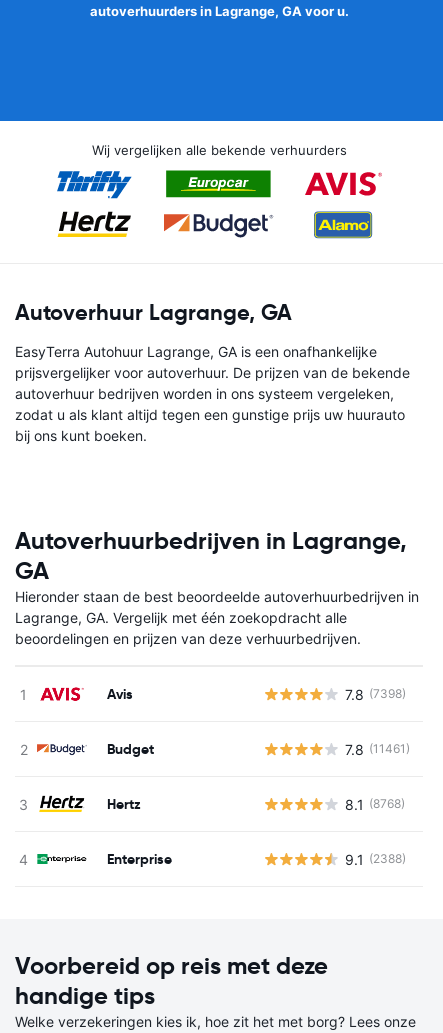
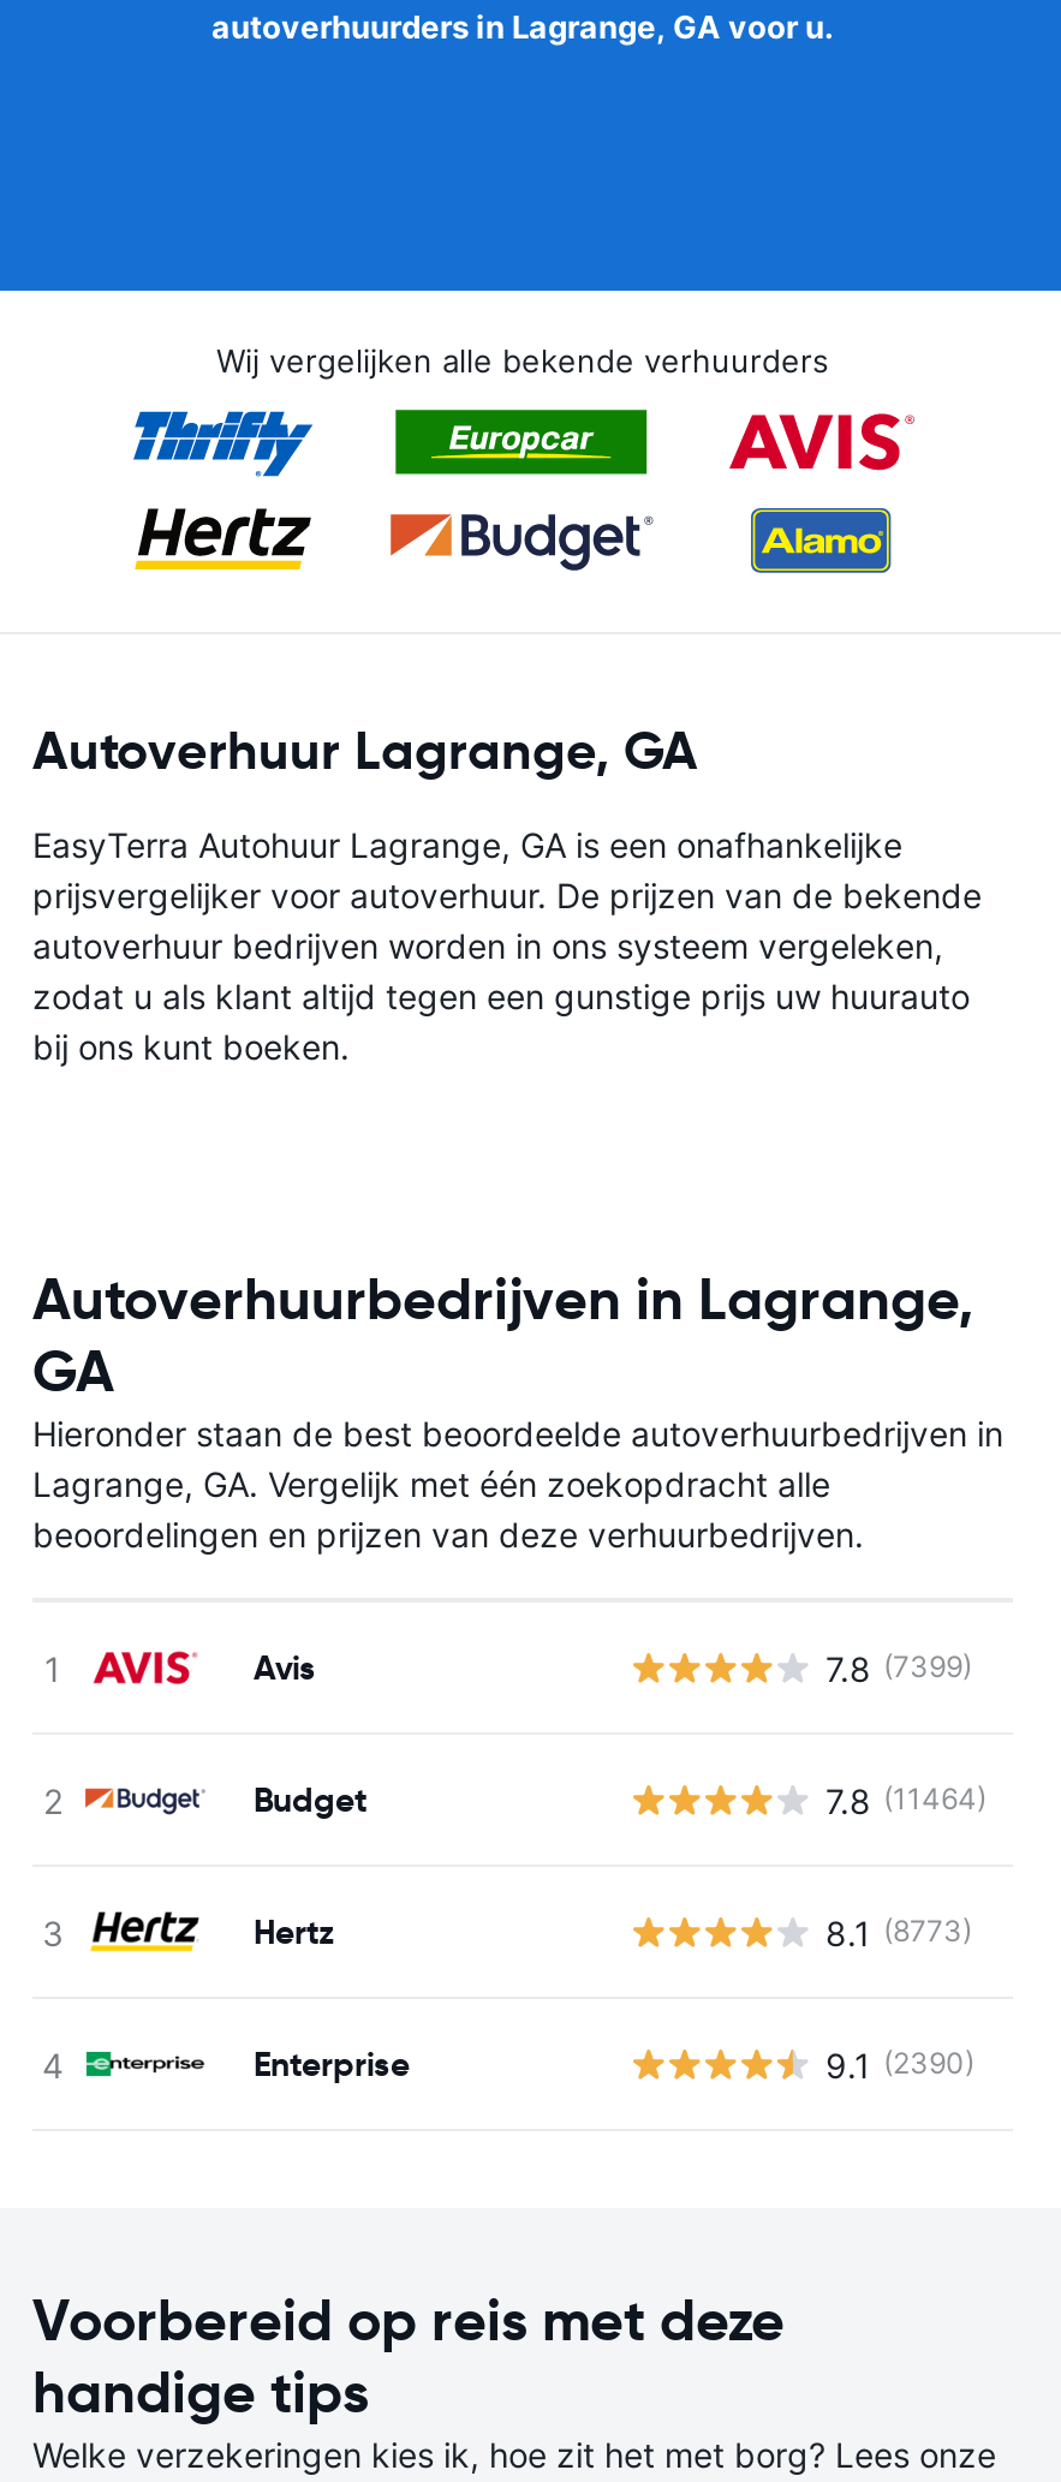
- 7.8 (7398)
+ 7.8 (7399)

- 7.8 (11461)
+ 7.8 (11464)

- 8.1 (8768)
+ 8.1 (8773)

- 9.1 (2388)
+ 9.1 (2390)
